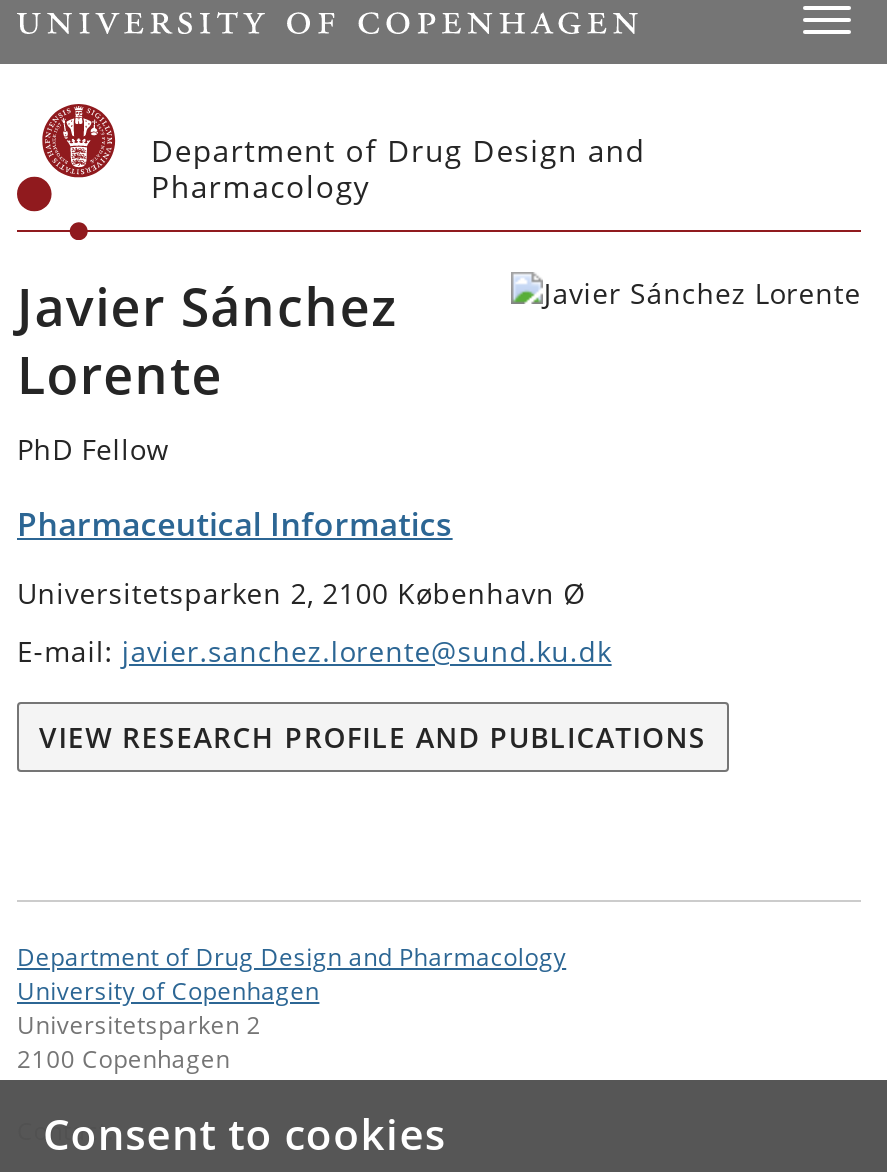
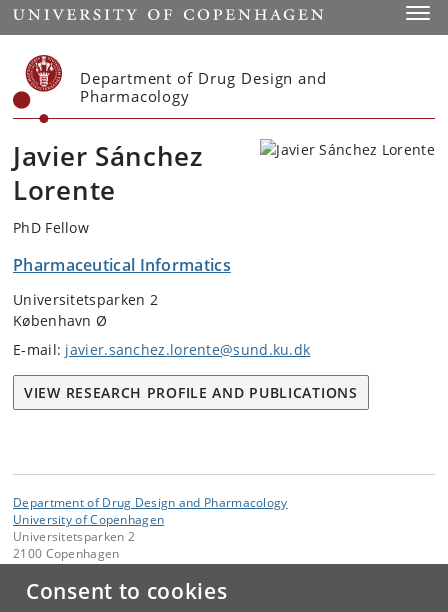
- Universitetsparken 2, 2100 København Ø
+ Universitetsparken 2
+ København Ø
